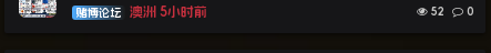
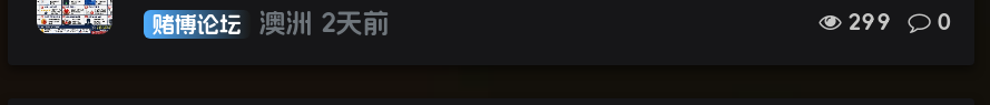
- 澳洲 5小时前
- 52
+ 澳洲 2天前
+ 299
